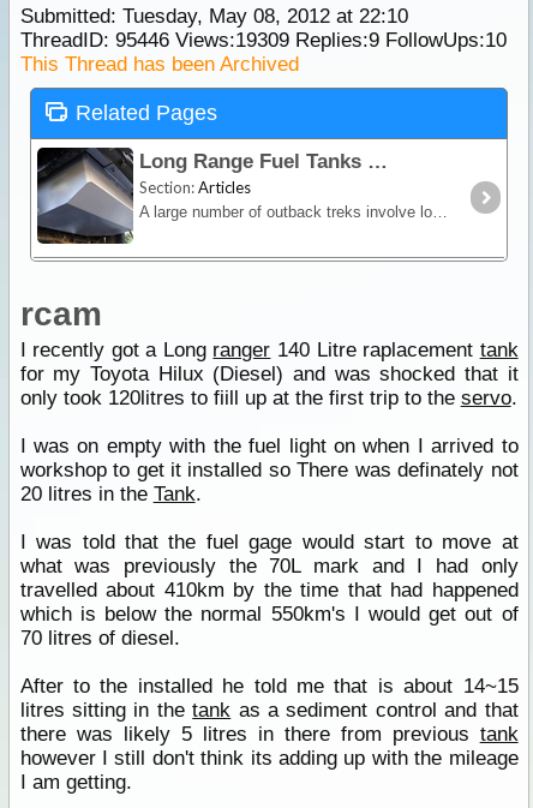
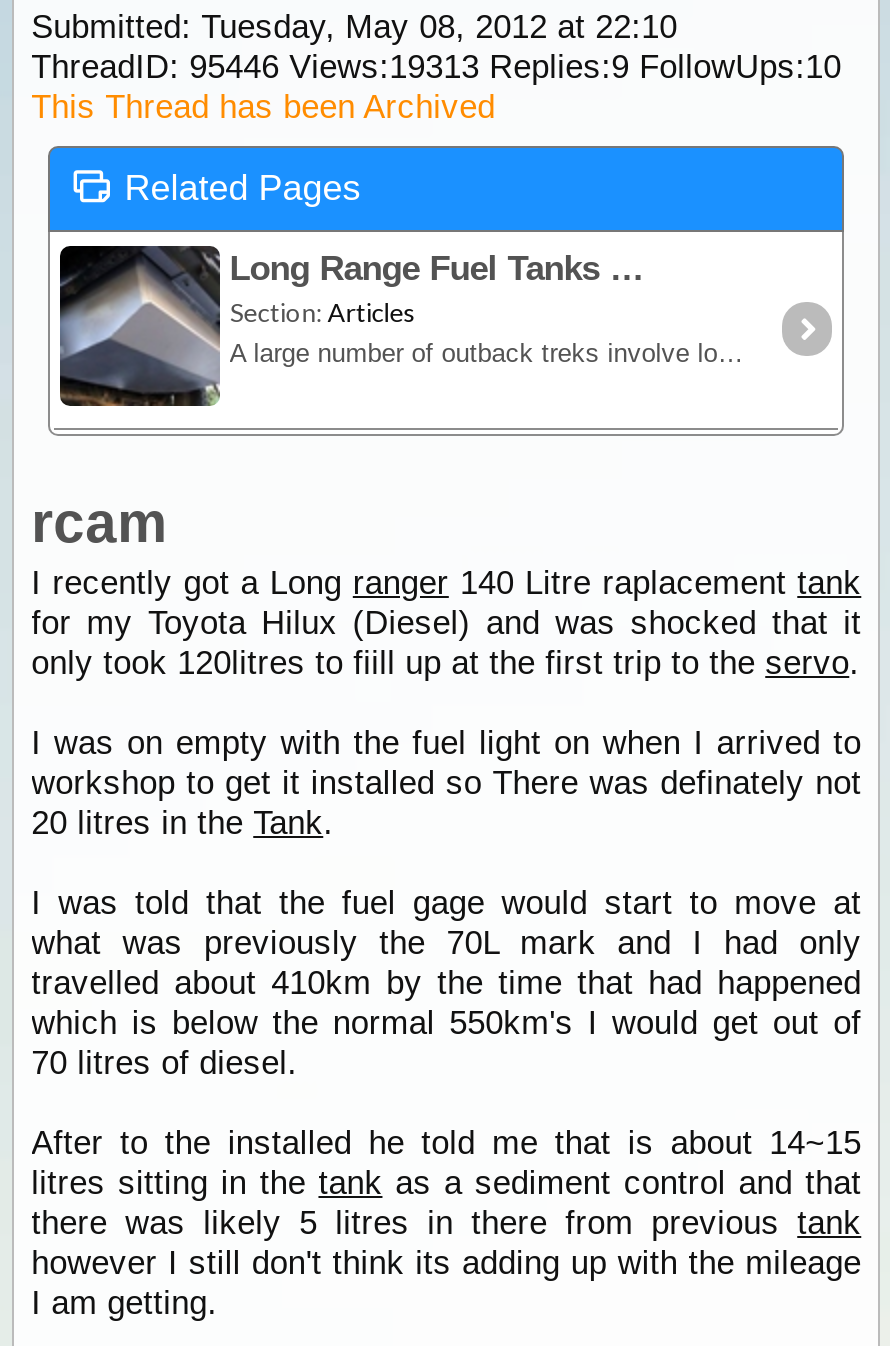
- ThreadID: 95446 Views:19309 Replies:9 FollowUps:10
+ ThreadID: 95446 Views:19313 Replies:9 FollowUps:10
